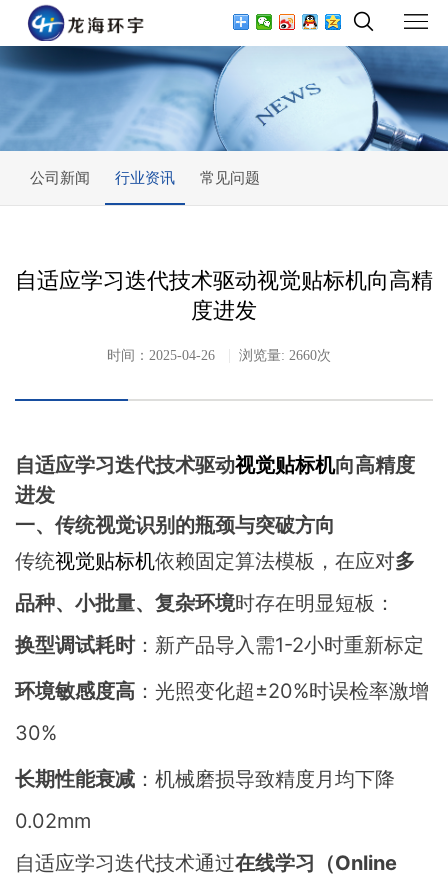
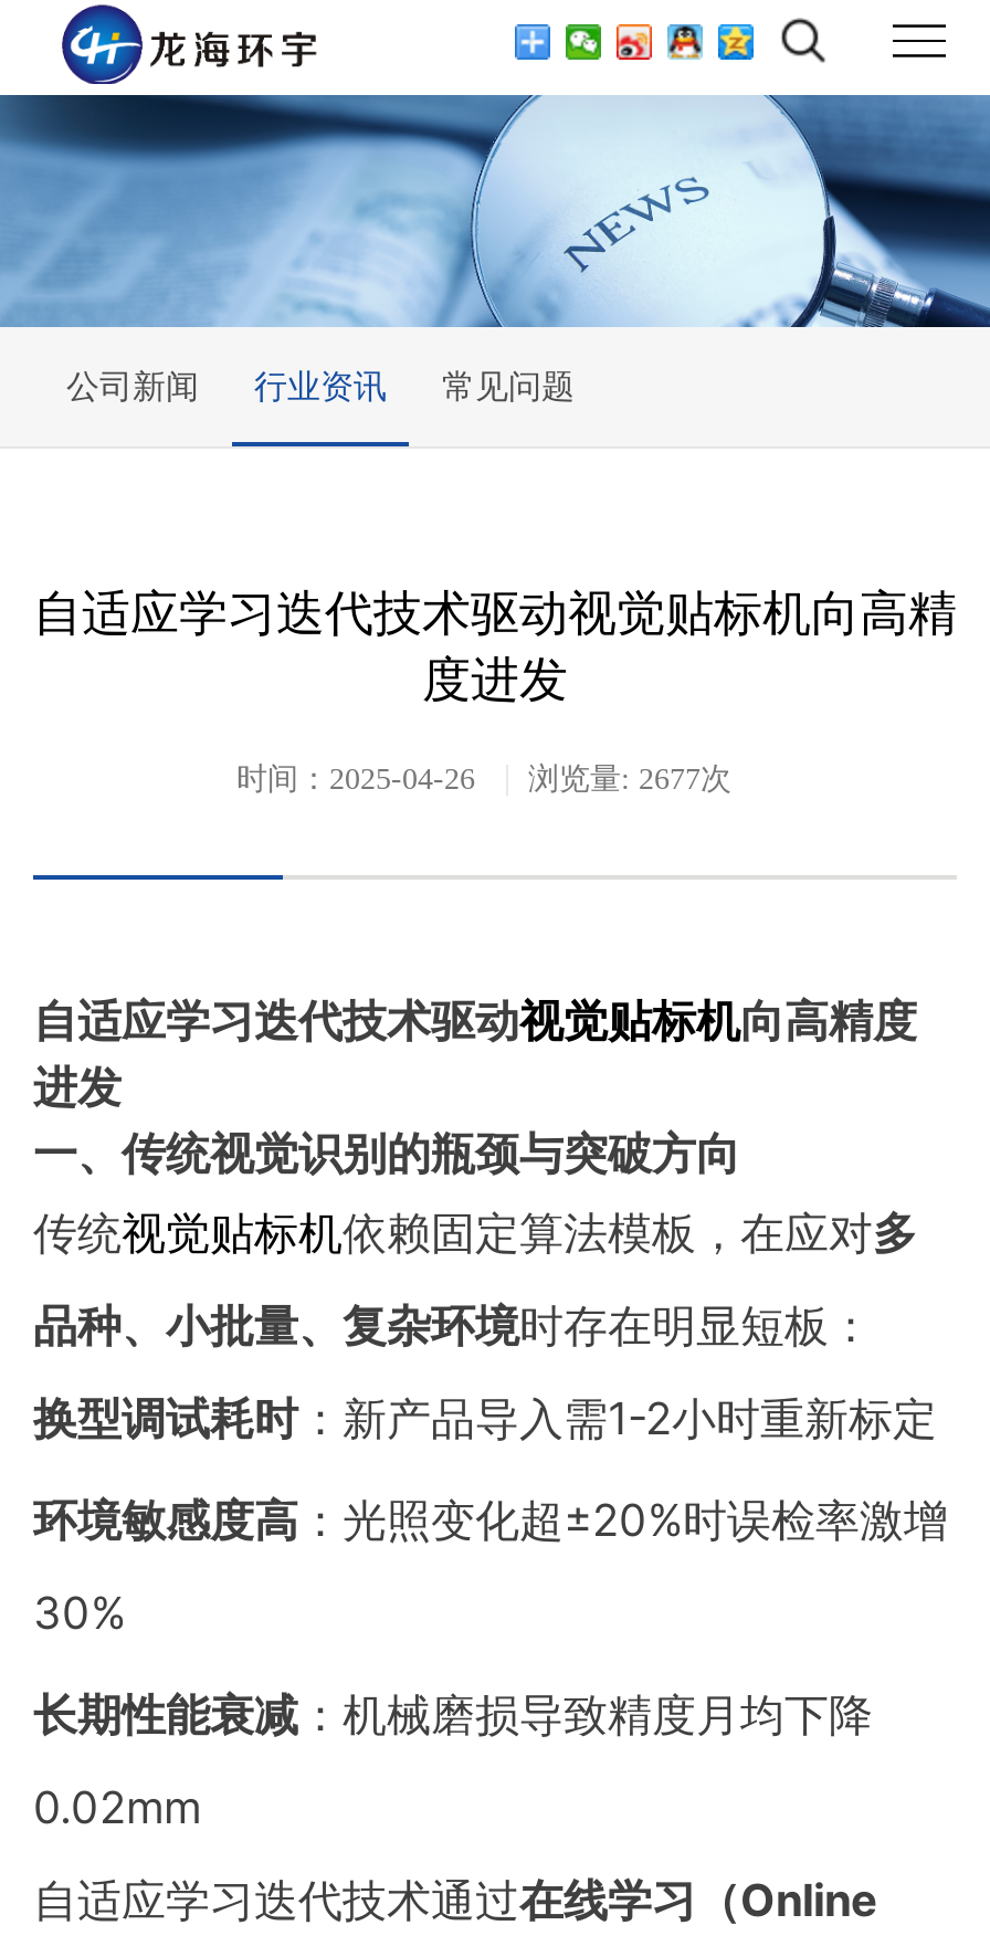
- 时间：2025-04-26 浏览量: 2660次
+ 时间：2025-04-26 浏览量: 2677次
